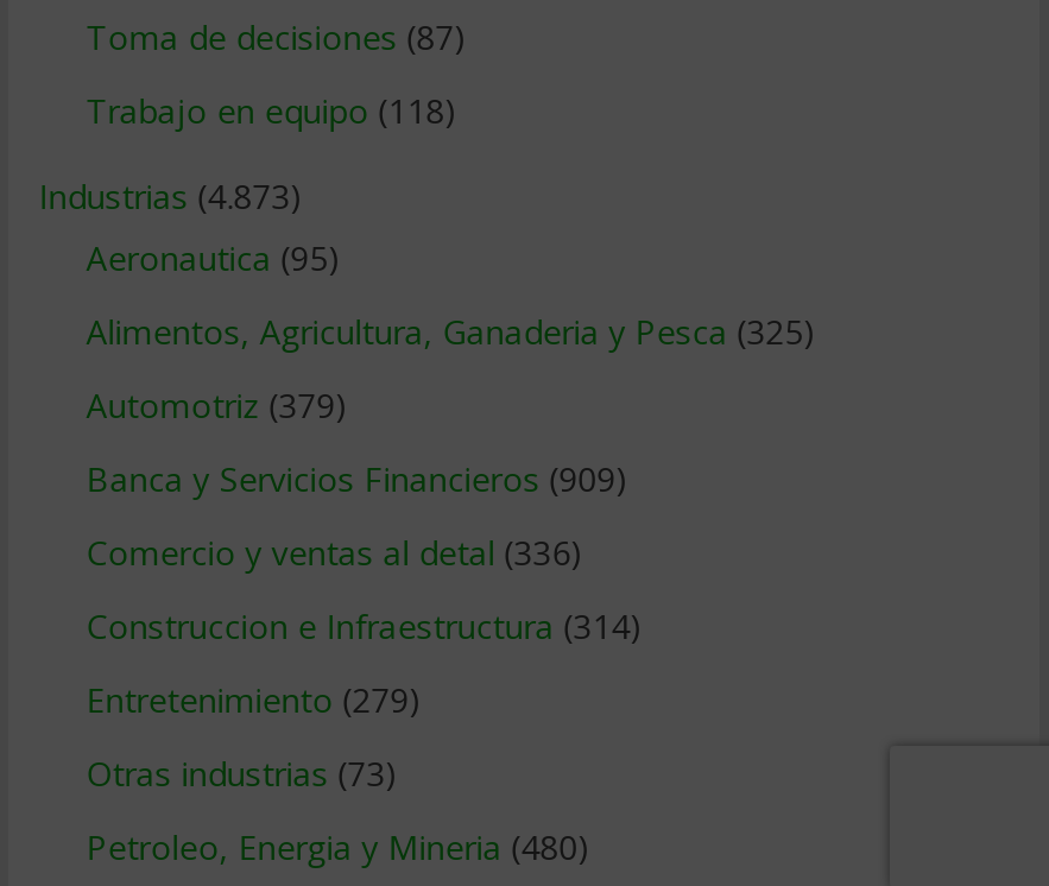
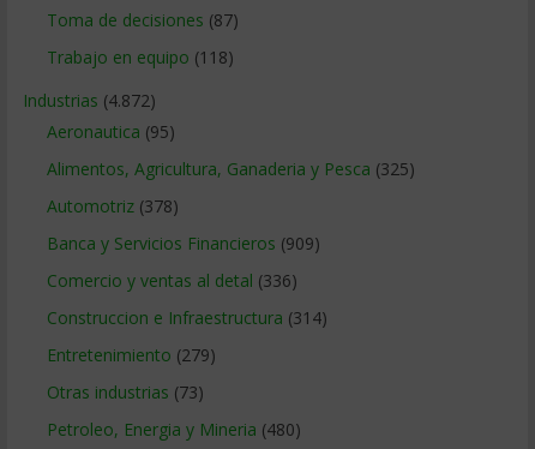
- Industrias (4.873)
+ Industrias (4.872)

- Automotriz (379)
+ Automotriz (378)
